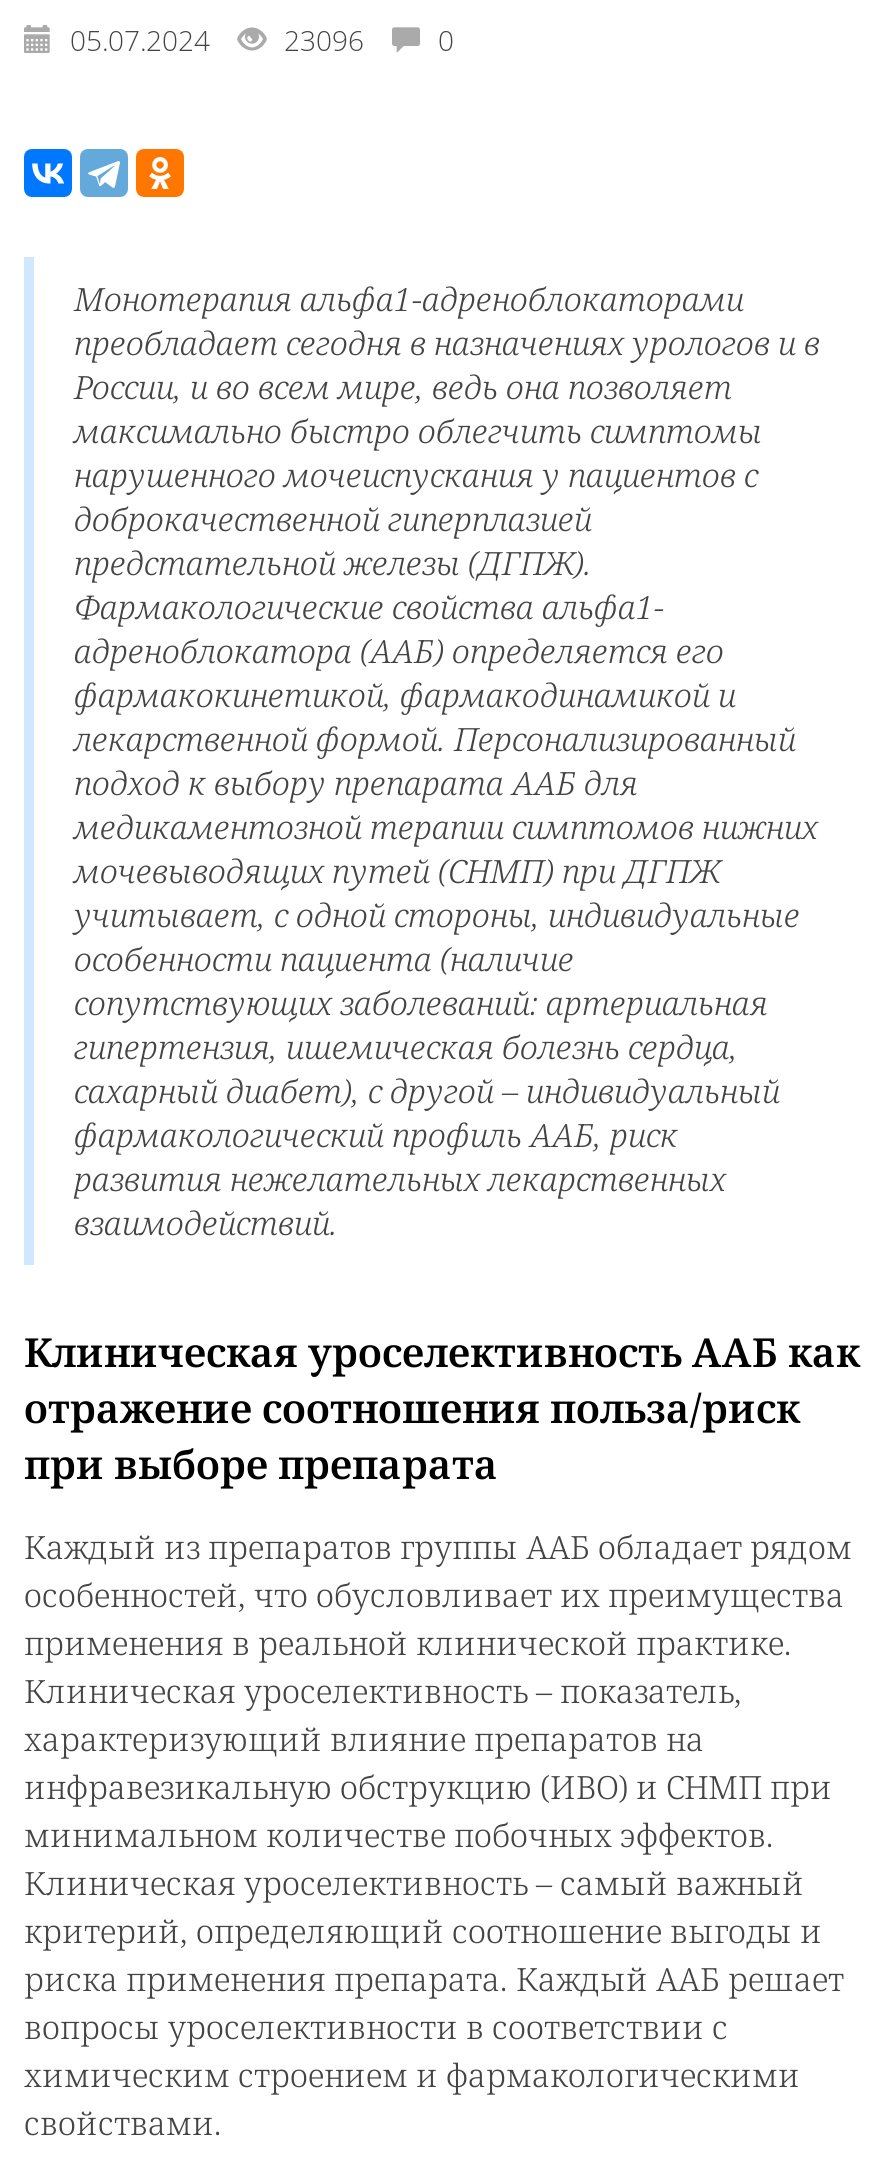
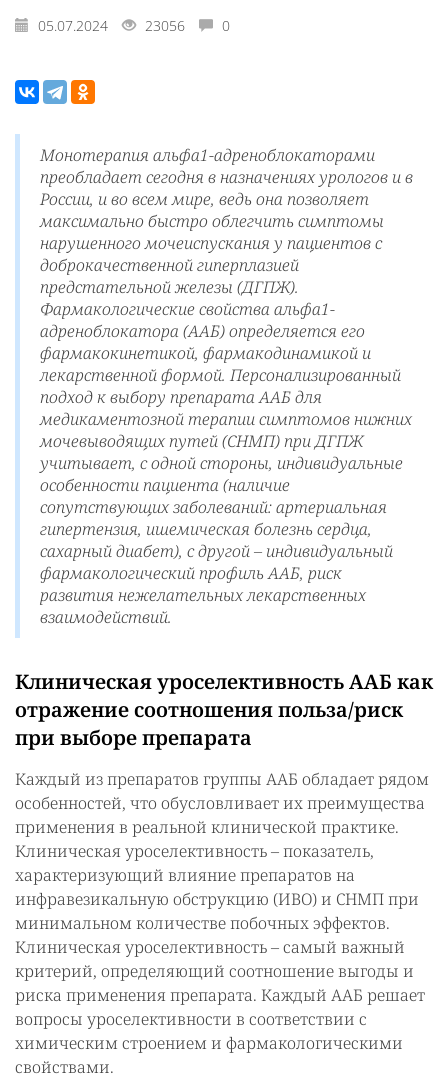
- 05.07.2024 23096 0
+ 05.07.2024 23056 0
